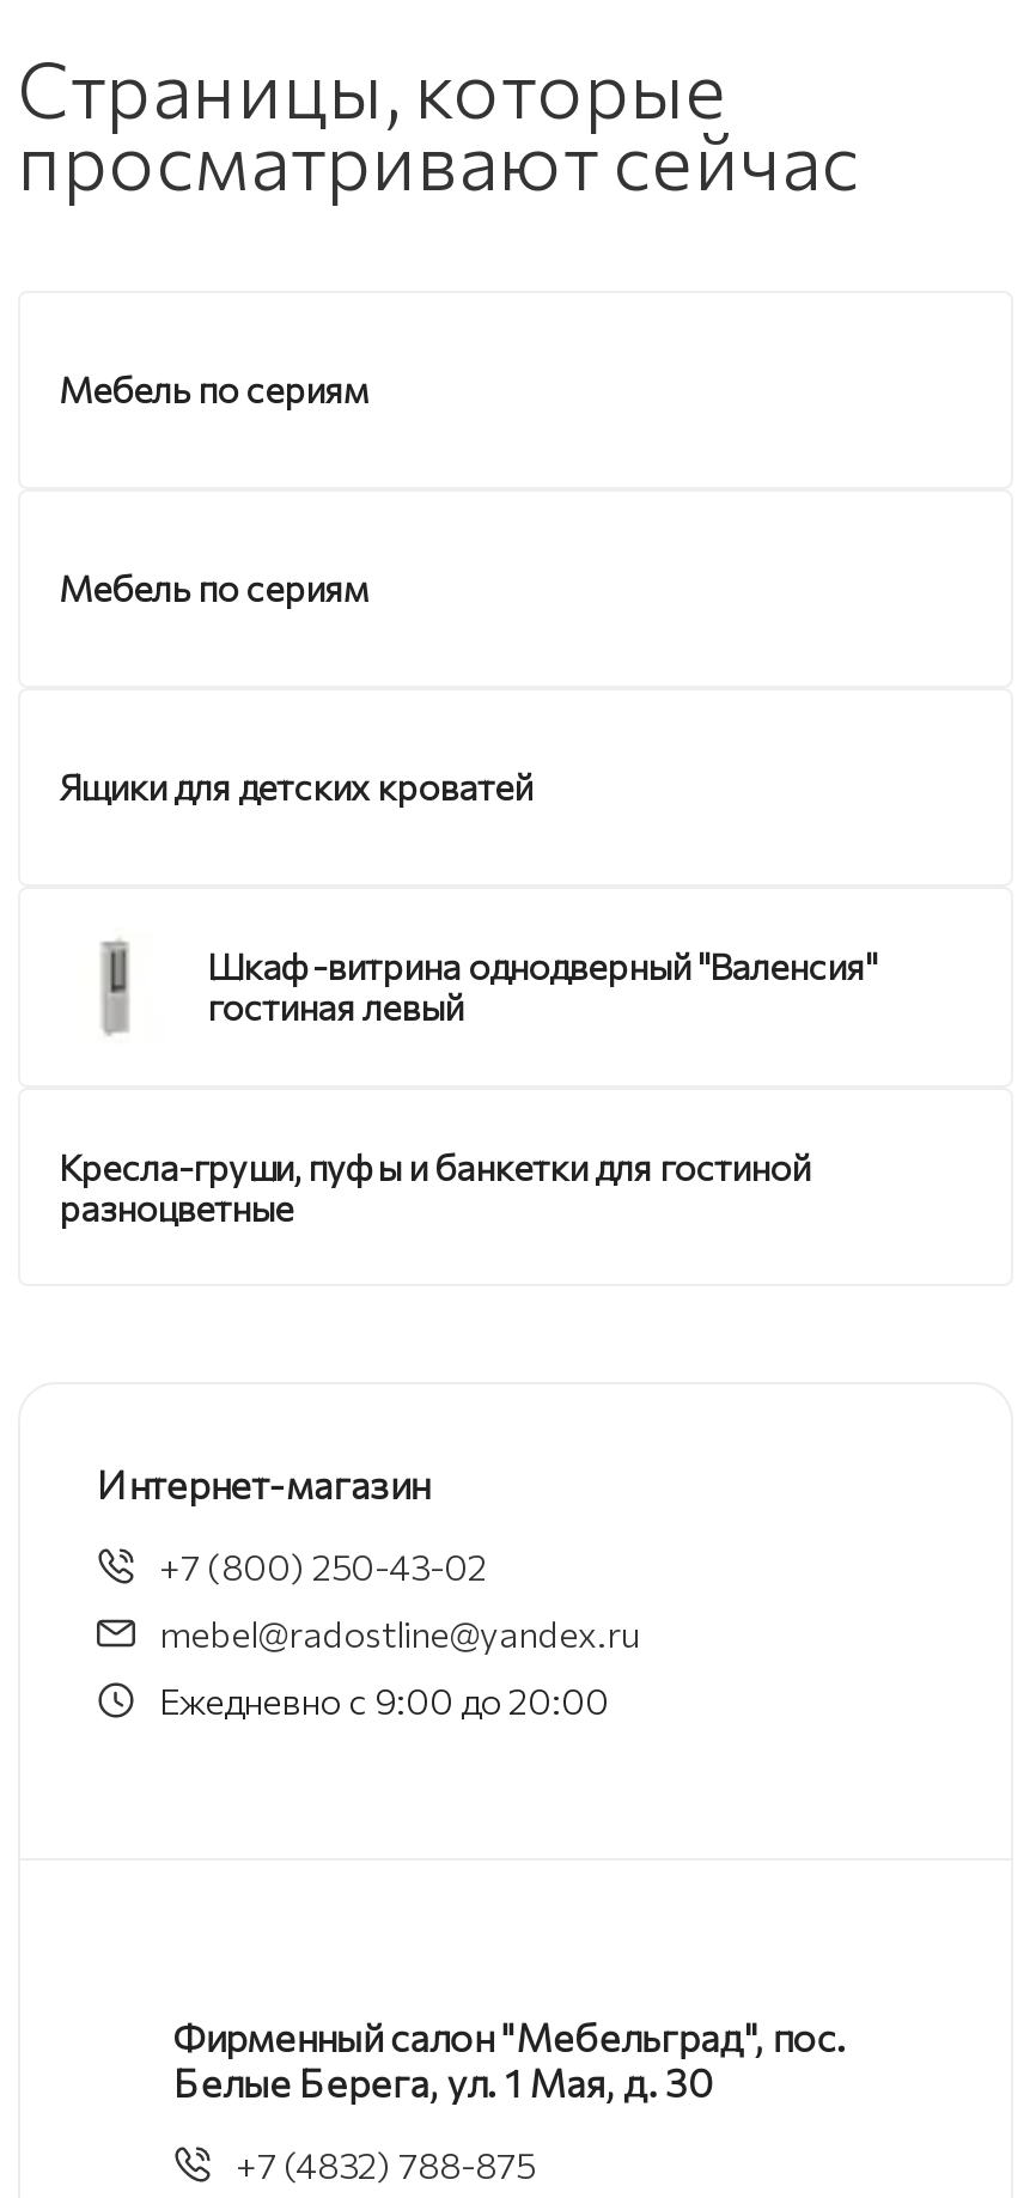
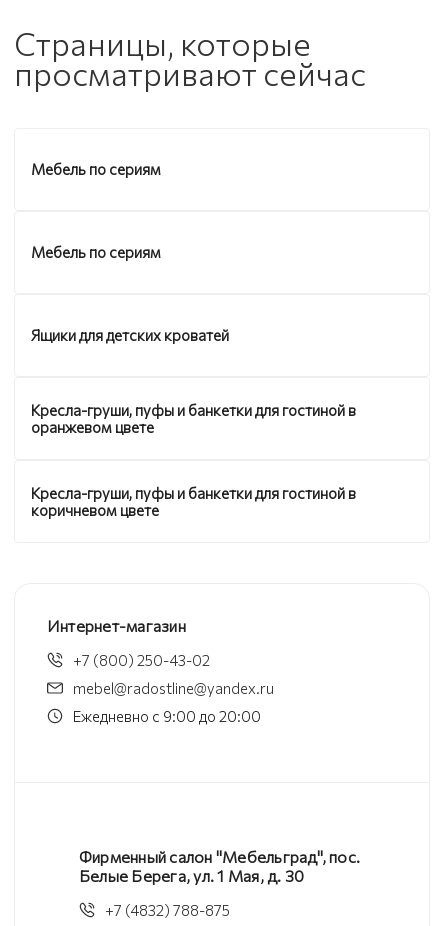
- Шкаф-витрина однодверный "Валенсия"
- гостиная левый
+ Кресла-груши, пуфы и банкетки для гостиной в
+ оранжевом цвете

- Кресла-груши, пуфы и банкетки для гостиной
- разноцветные
+ Кресла-груши, пуфы и банкетки для гостиной в
+ коричневом цвете
